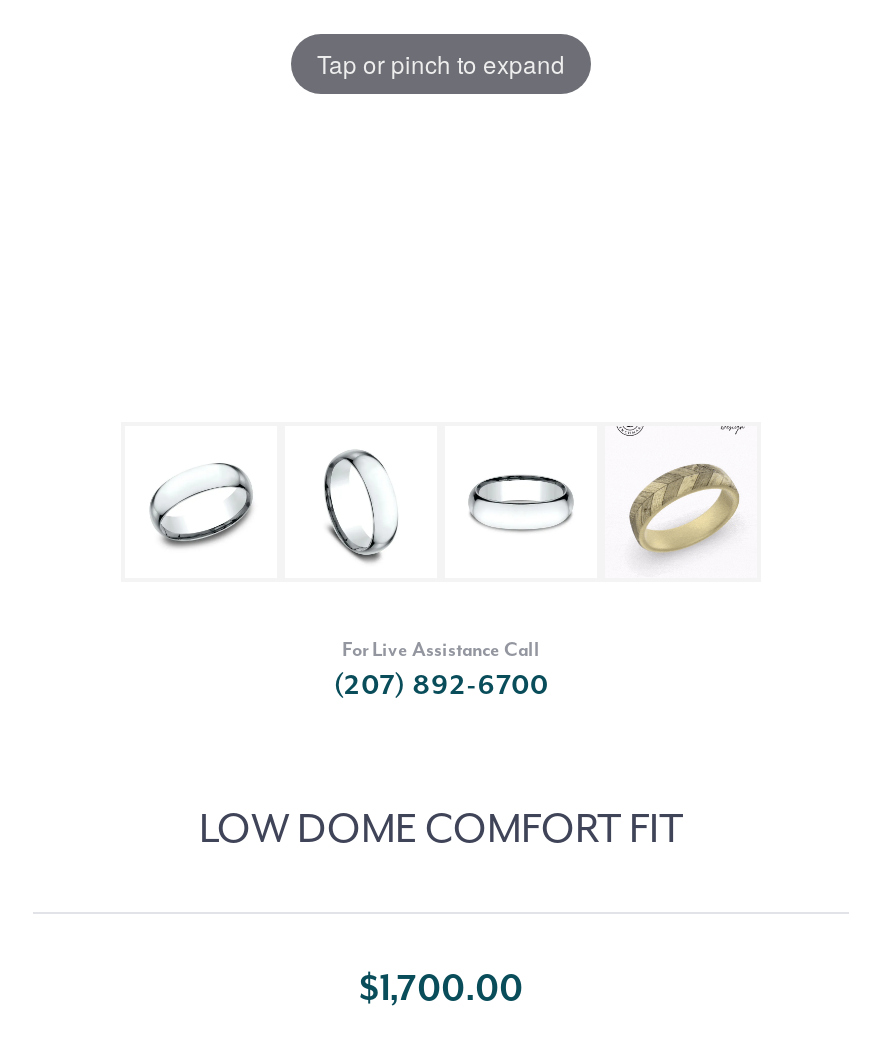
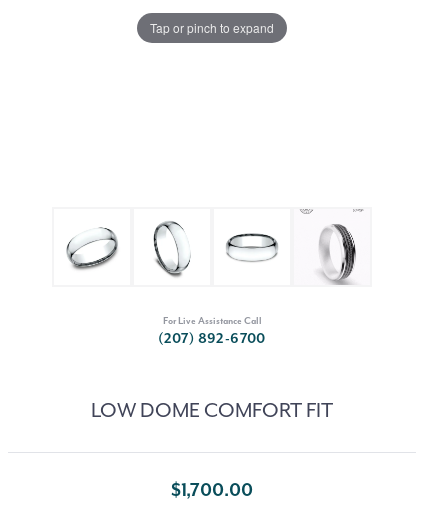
- [image]
+ [image]
